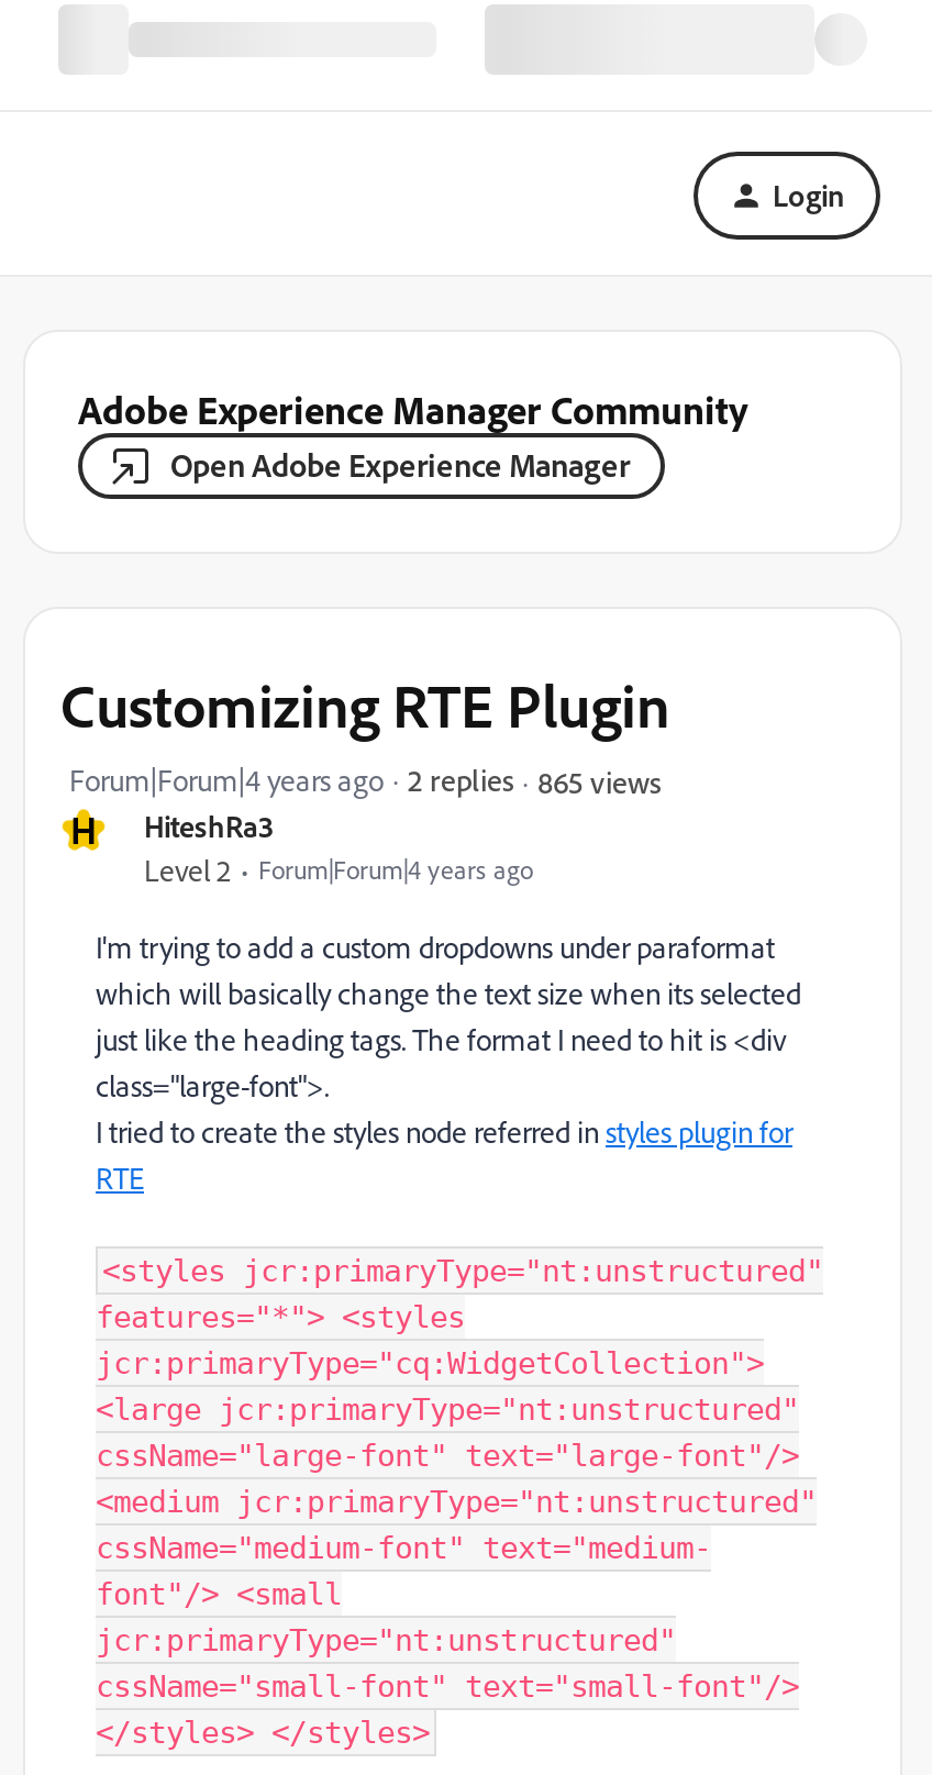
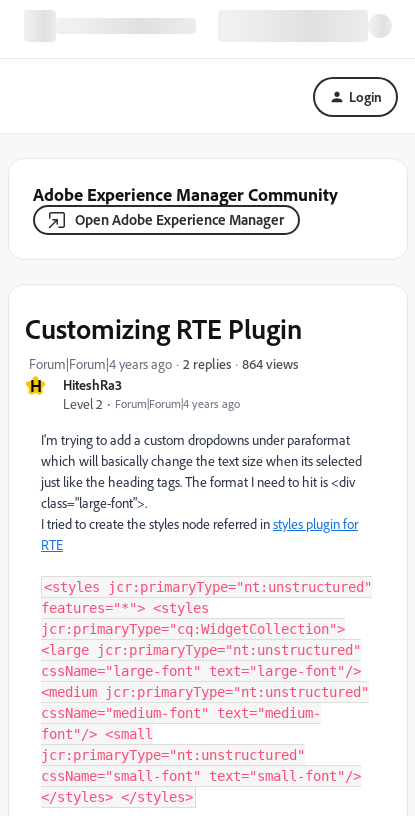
- 865 views
+ 864 views
